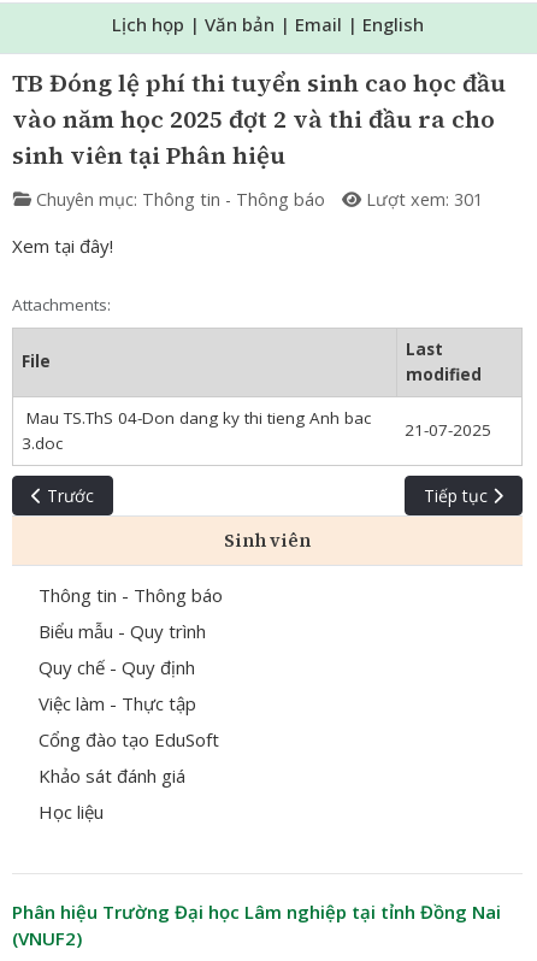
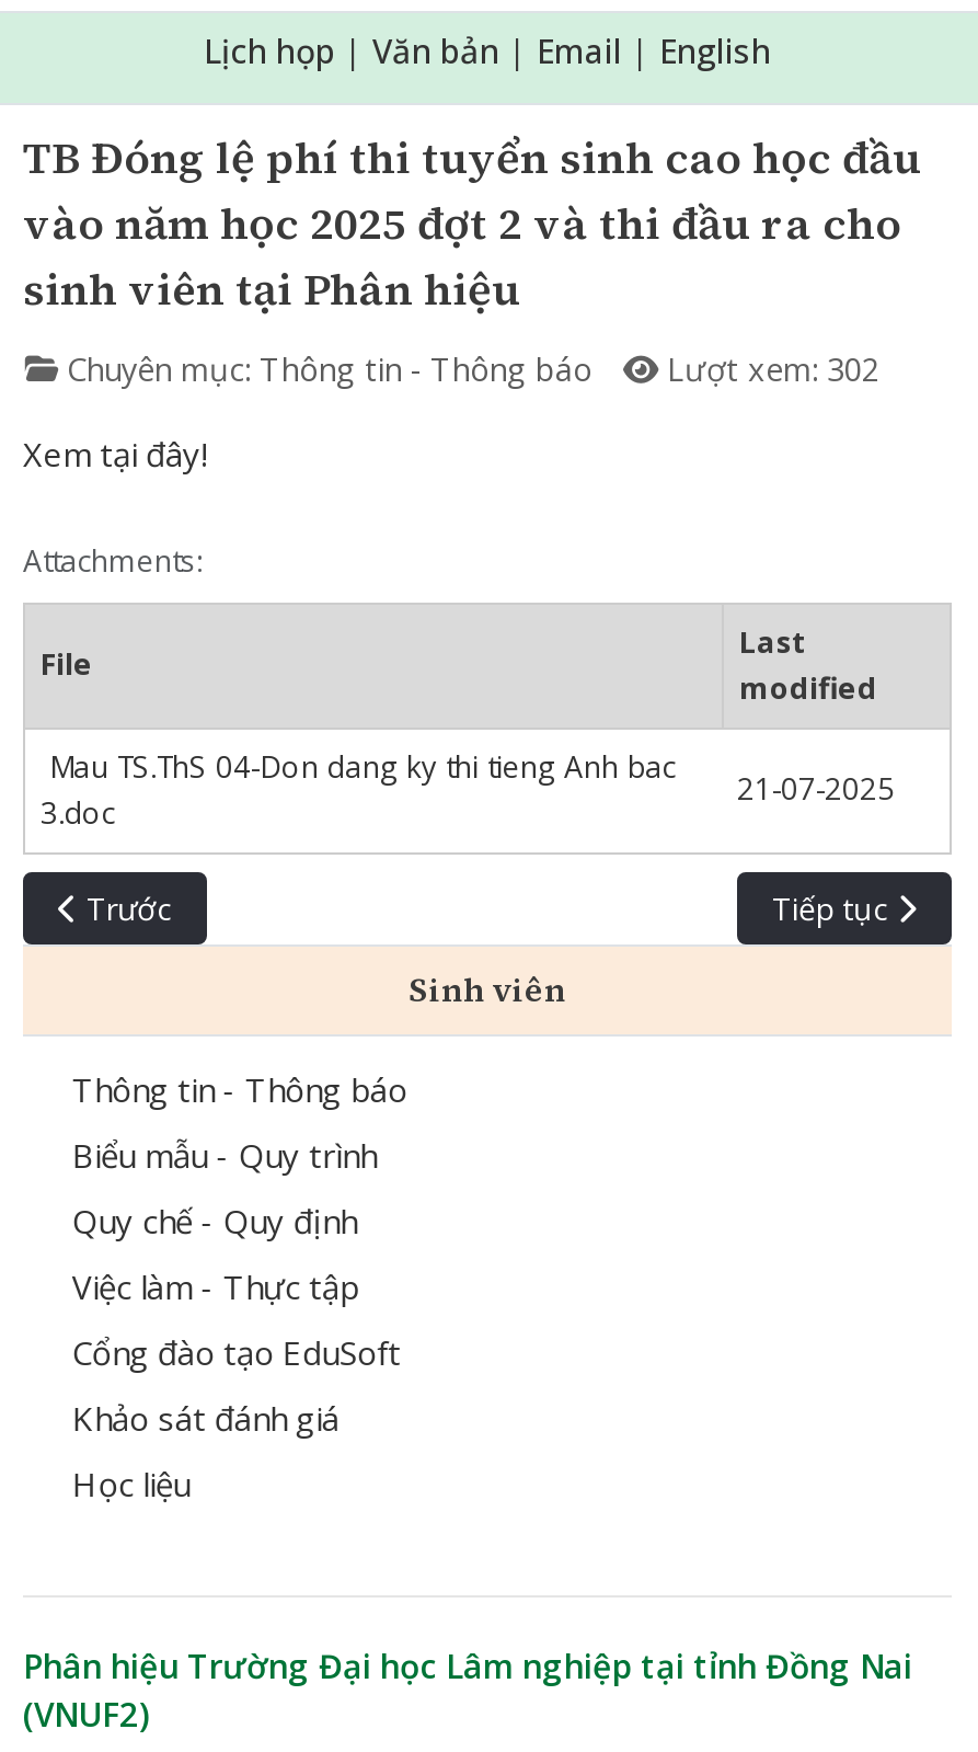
- Chuyên mục: Thông tin - Thông báo Lượt xem: 301
+ Chuyên mục: Thông tin - Thông báo Lượt xem: 302
